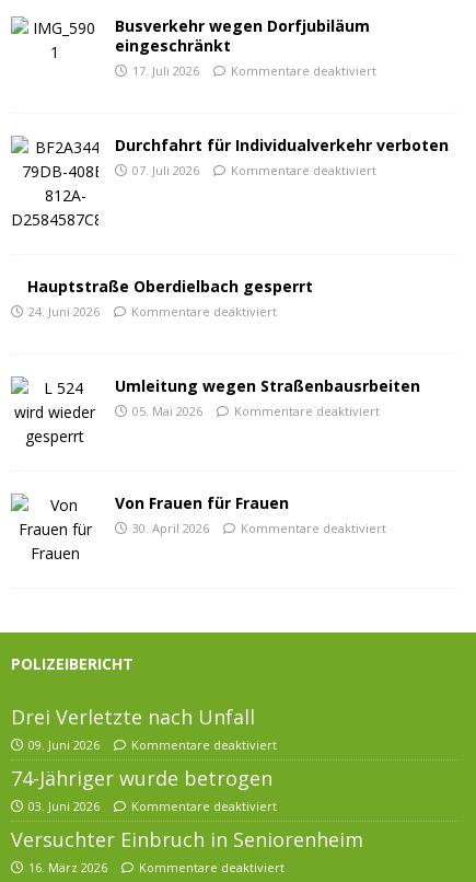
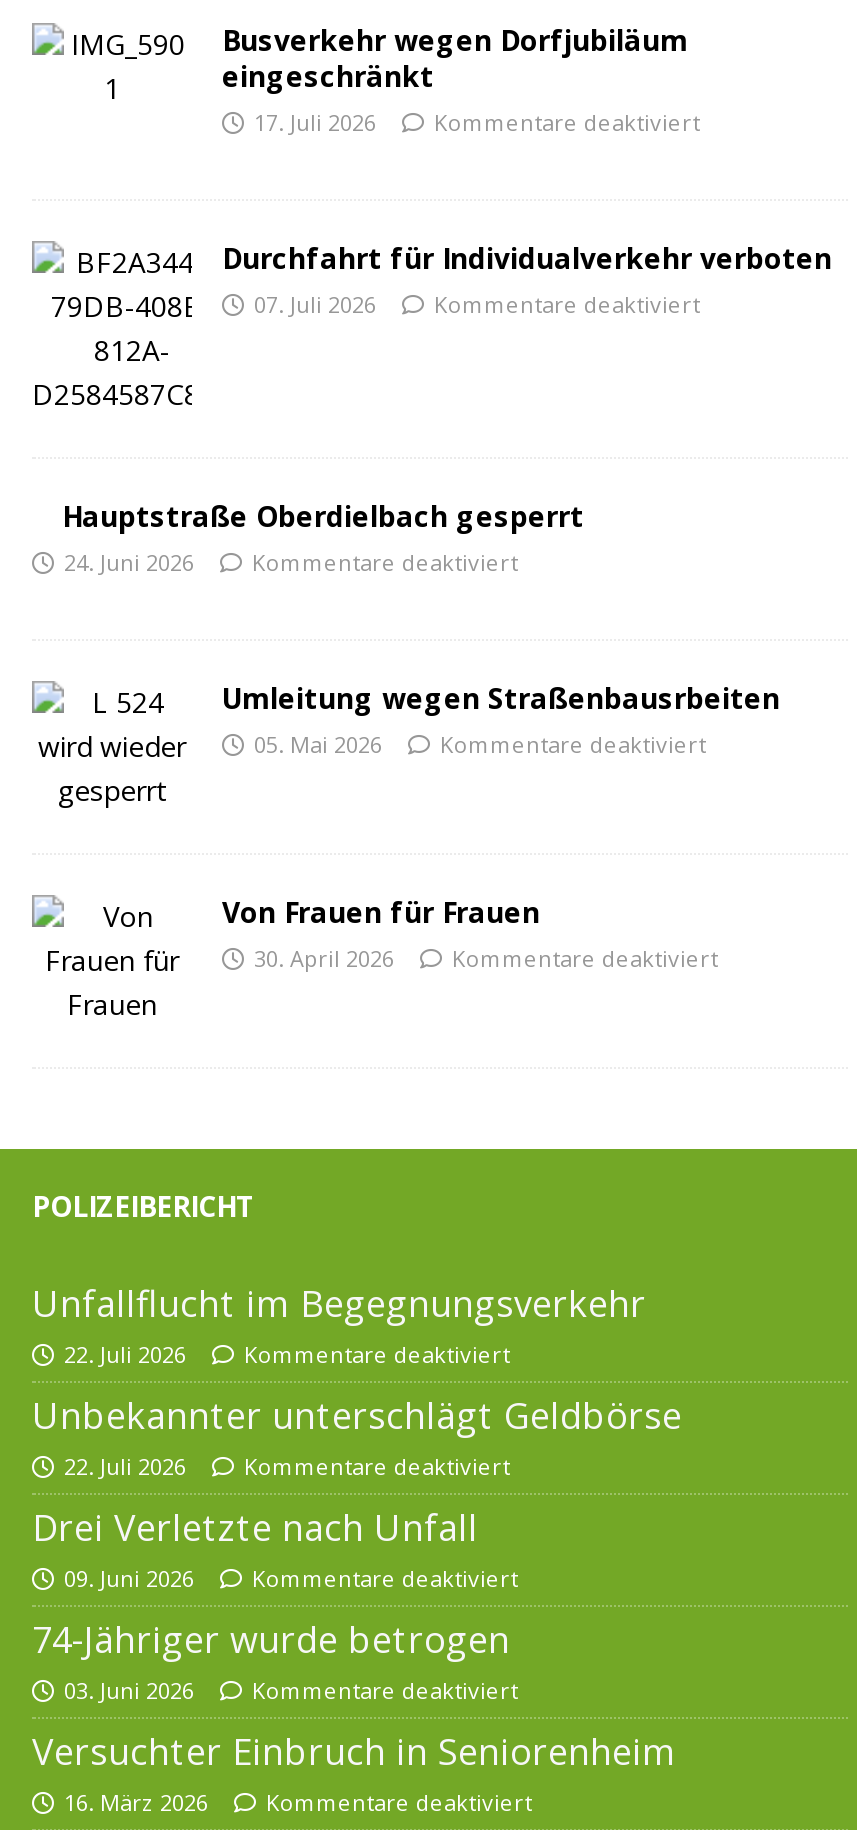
+ Unfallflucht im Begegnungsverkehr
+ 22. Juli 2026
+ Kommentare deaktiviert
+ Unbekannter unterschlägt Geldbörse
+ 22. Juli 2026
+ Kommentare deaktiviert
